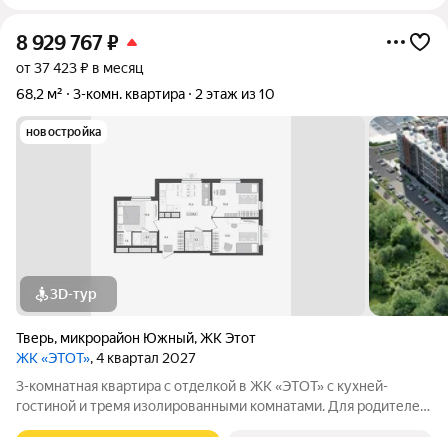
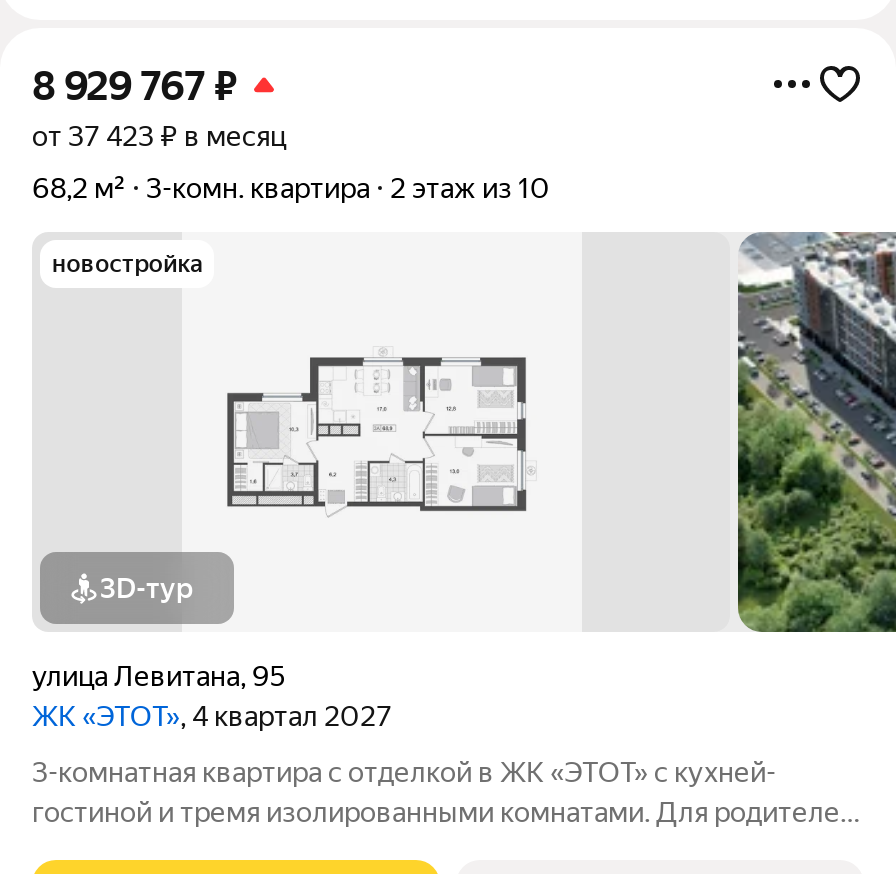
- Тверь, микрорайон Южный, ЖК Этот
+ улица Левитана, 95
